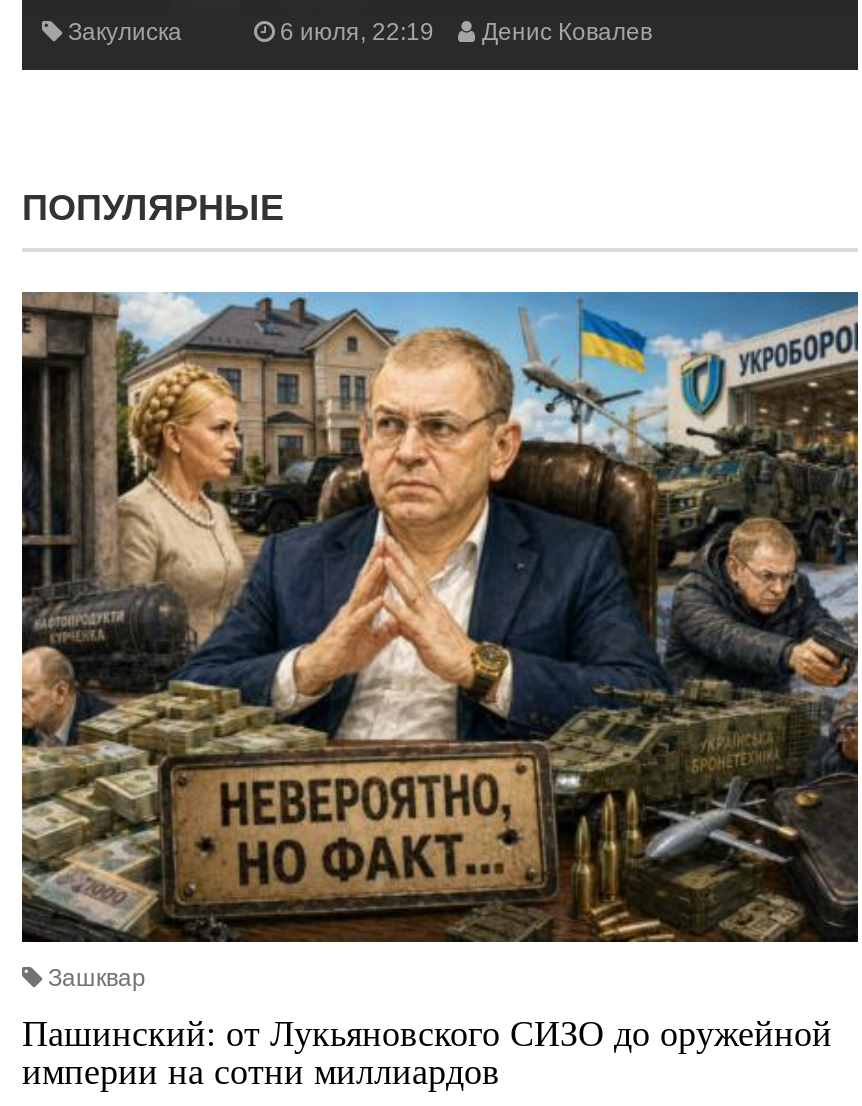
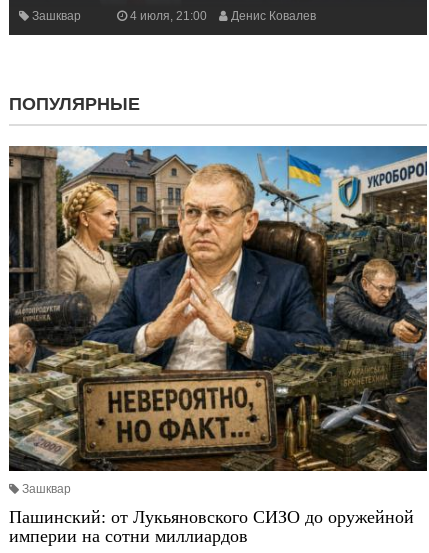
- Закулиска
- 6 июля, 22:19
+ Зашквар
+ 4 июля, 21:00
